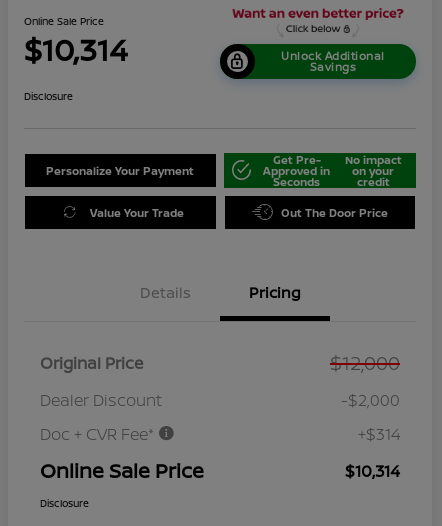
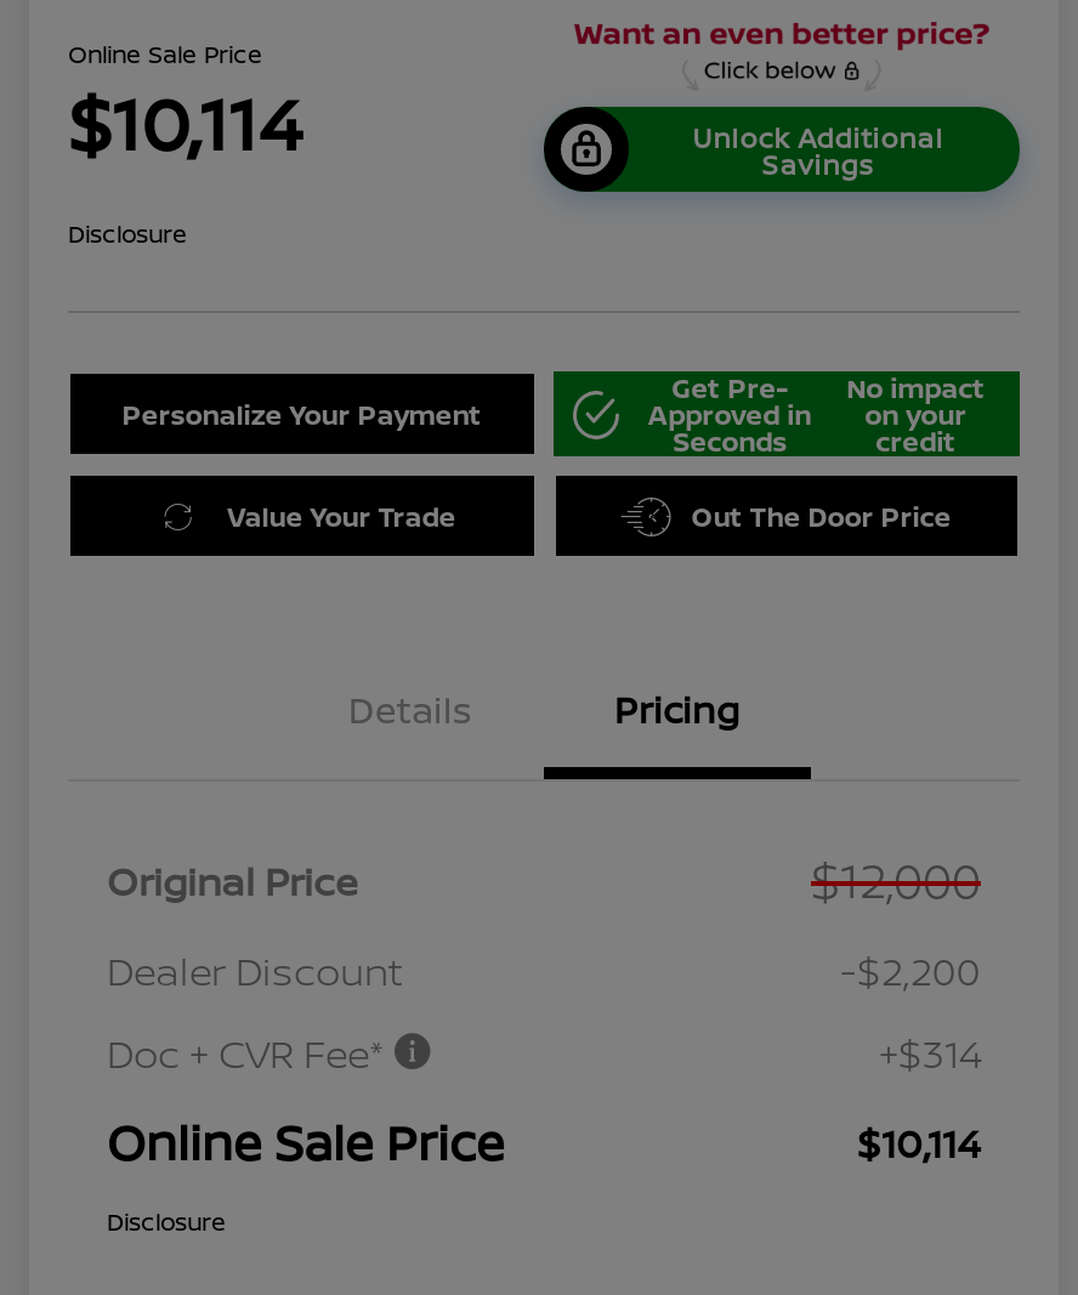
- $10,314
+ $10,114

- -$2,000
+ -$2,200

- $10,314
+ $10,114
